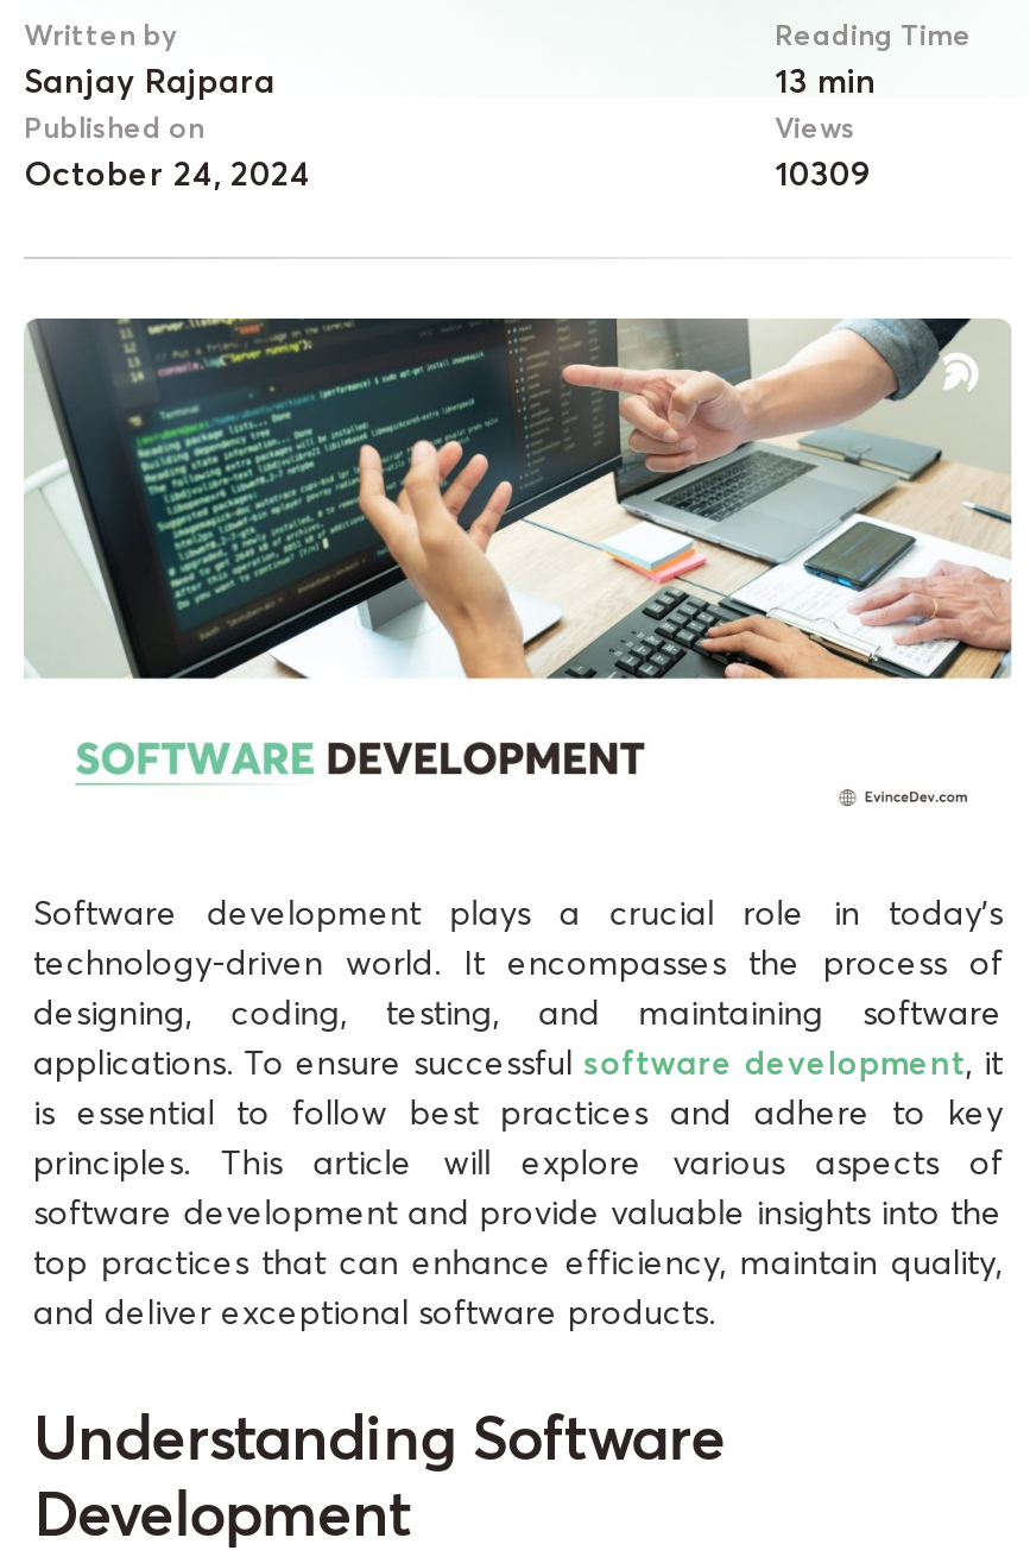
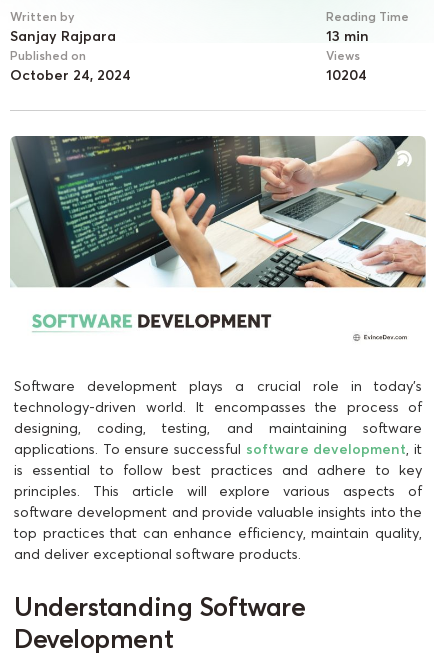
- 10309
+ 10204
